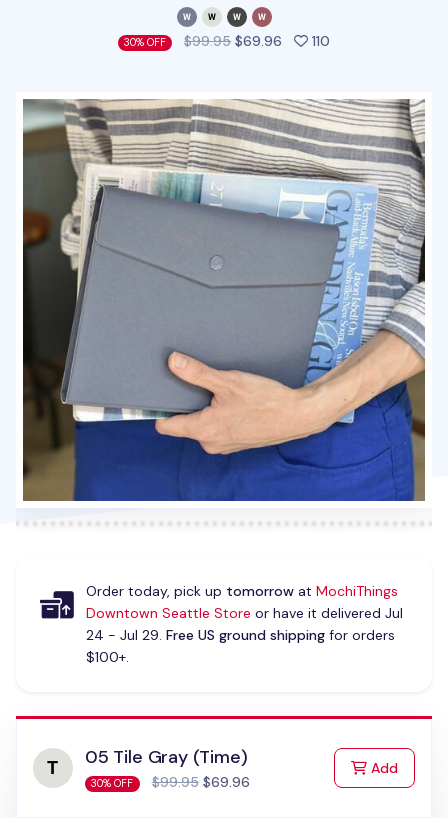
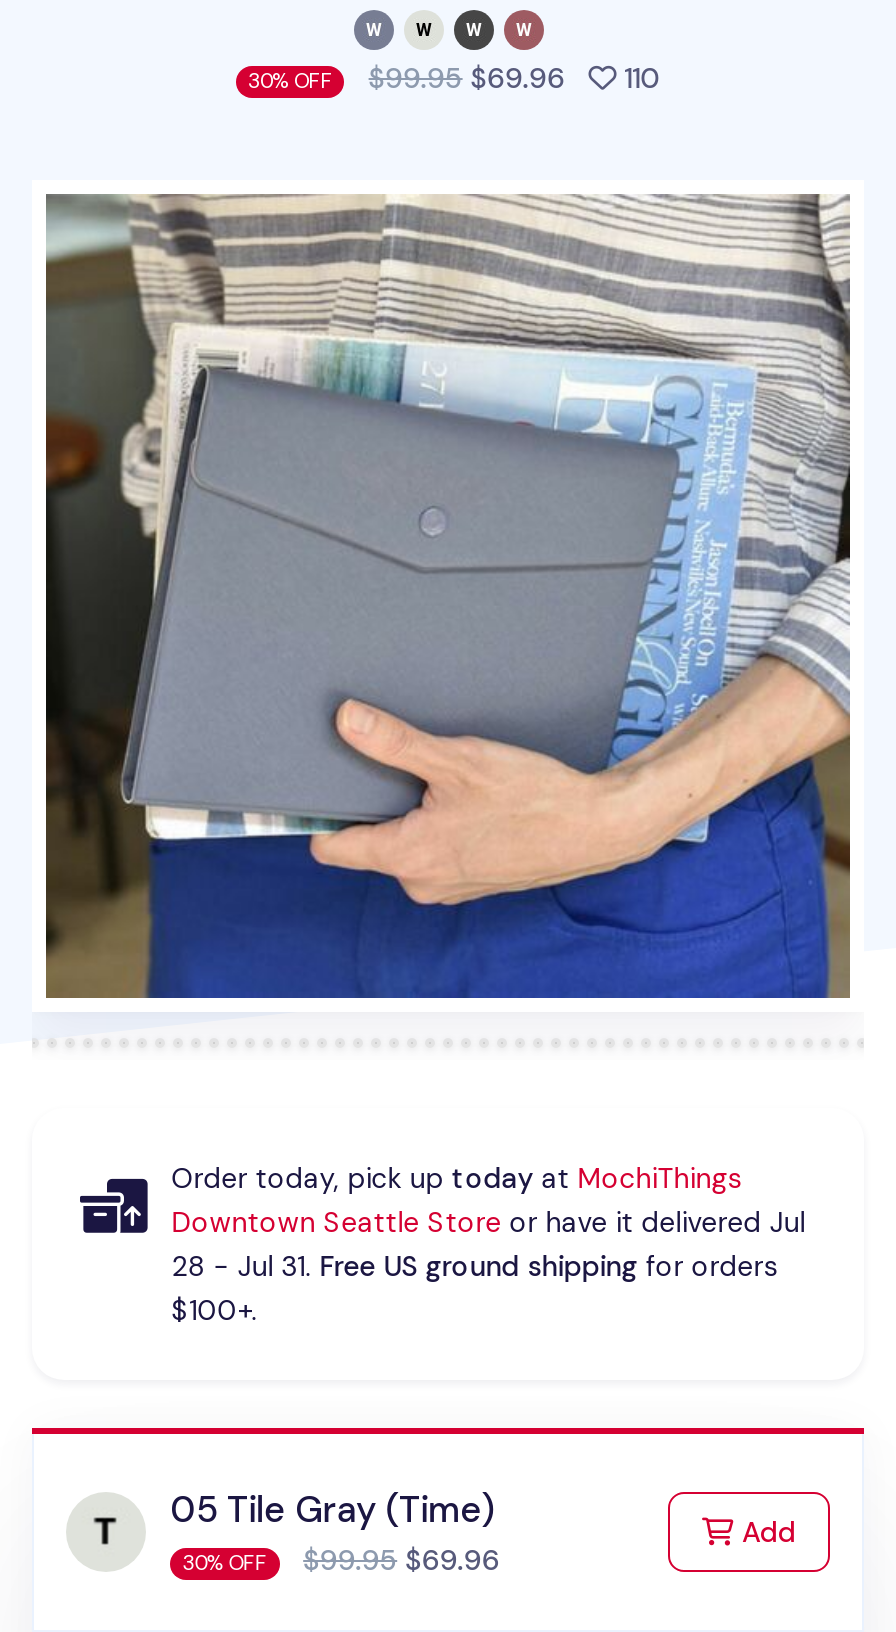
- Order today, pick up tomorrow at MochiThings
+ Order today, pick up today at MochiThings

- 24 - Jul 29. Free US ground shipping for orders
+ 28 - Jul 31. Free US ground shipping for orders
